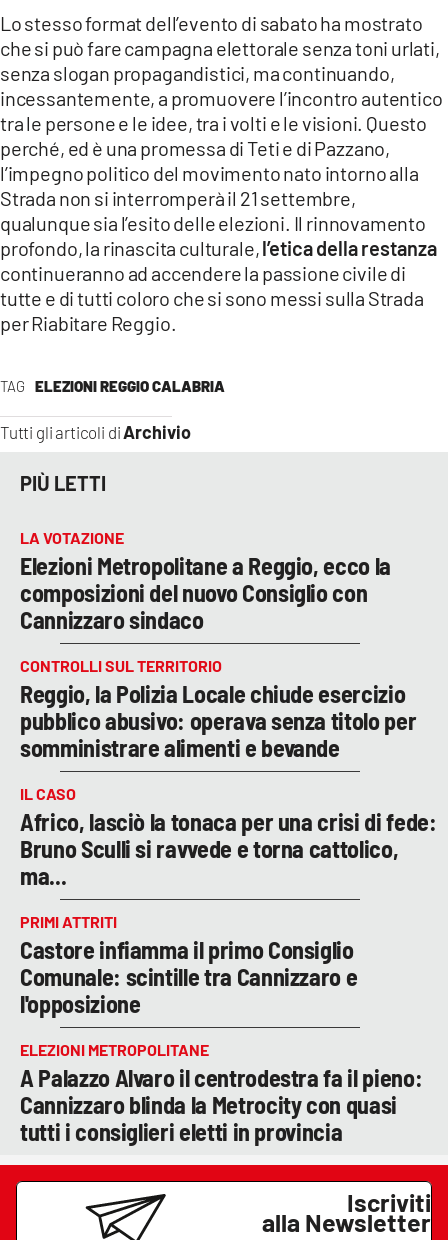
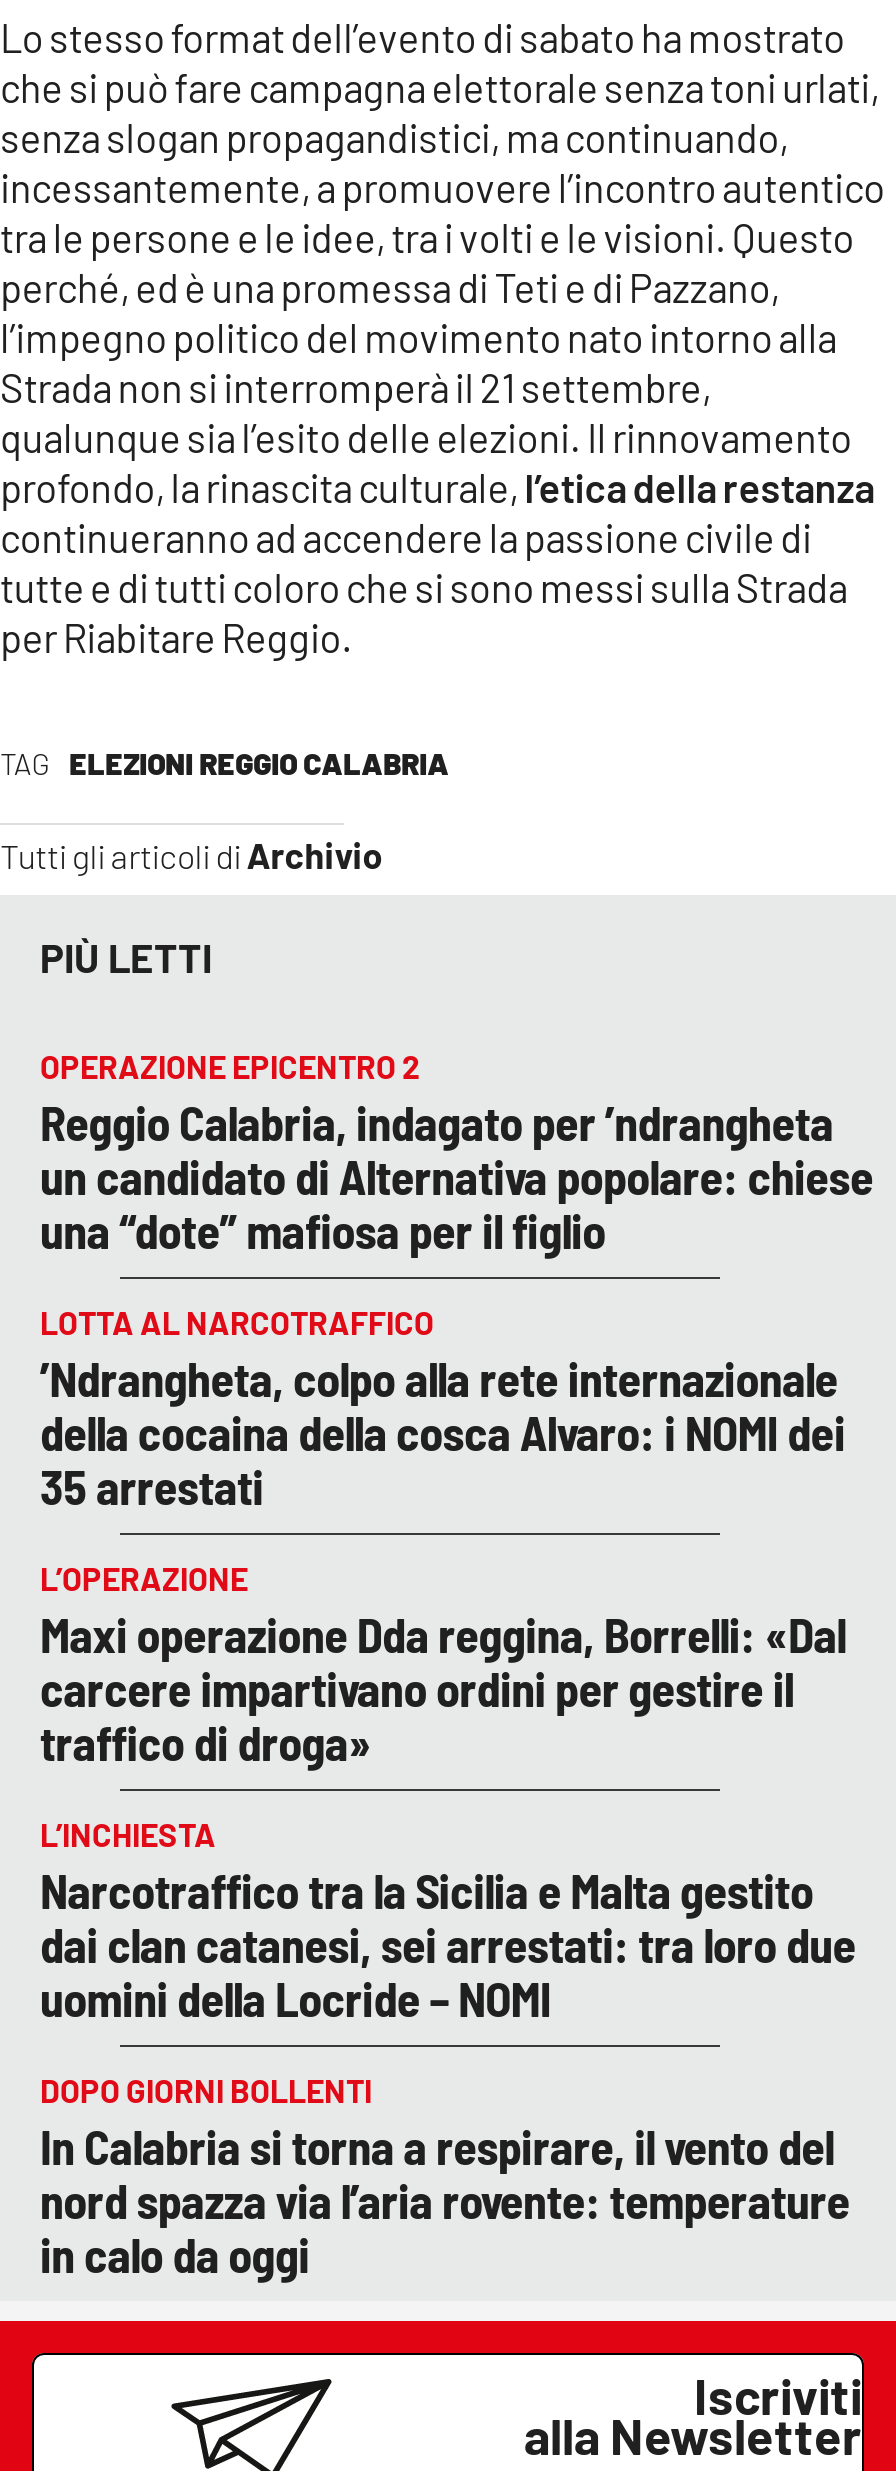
- LA VOTAZIONE
- Elezioni Metropolitane a Reggio, ecco la
- composizioni del nuovo Consiglio con
- Cannizzaro sindaco
+ OPERAZIONE EPICENTRO 2
+ Reggio Calabria, indagato per ’ndrangheta
+ un candidato di Alternativa popolare: chiese
+ una “dote” mafiosa per il figlio

- CONTROLLI SUL TERRITORIO
- Reggio, la Polizia Locale chiude esercizio
- pubblico abusivo: operava senza titolo per
- somministrare alimenti e bevande
+ LOTTA AL NARCOTRAFFICO
+ ’Ndrangheta, colpo alla rete internazionale
+ della cocaina della cosca Alvaro: i NOMI dei
+ 35 arrestati

- IL CASO
- Africo, lasciò la tonaca per una crisi di fede:
- Bruno Sculli si ravvede e torna cattolico,
- ma...
+ L’OPERAZIONE
+ Maxi operazione Dda reggina, Borrelli: «Dal
+ carcere impartivano ordini per gestire il
+ traffico di droga»

- PRIMI ATTRITI
- Castore infiamma il primo Consiglio
- Comunale: scintille tra Cannizzaro e
- l'opposizione
+ L’INCHIESTA
+ Narcotraffico tra la Sicilia e Malta gestito
+ dai clan catanesi, sei arrestati: tra loro due
+ uomini della Locride – NOMI

- ELEZIONI METROPOLITANE
- A Palazzo Alvaro il centrodestra fa il pieno:
- Cannizzaro blinda la Metrocity con quasi
- tutti i consiglieri eletti in provincia
+ DOPO GIORNI BOLLENTI
+ In Calabria si torna a respirare, il vento del
+ nord spazza via l’aria rovente: temperature
+ in calo da oggi
